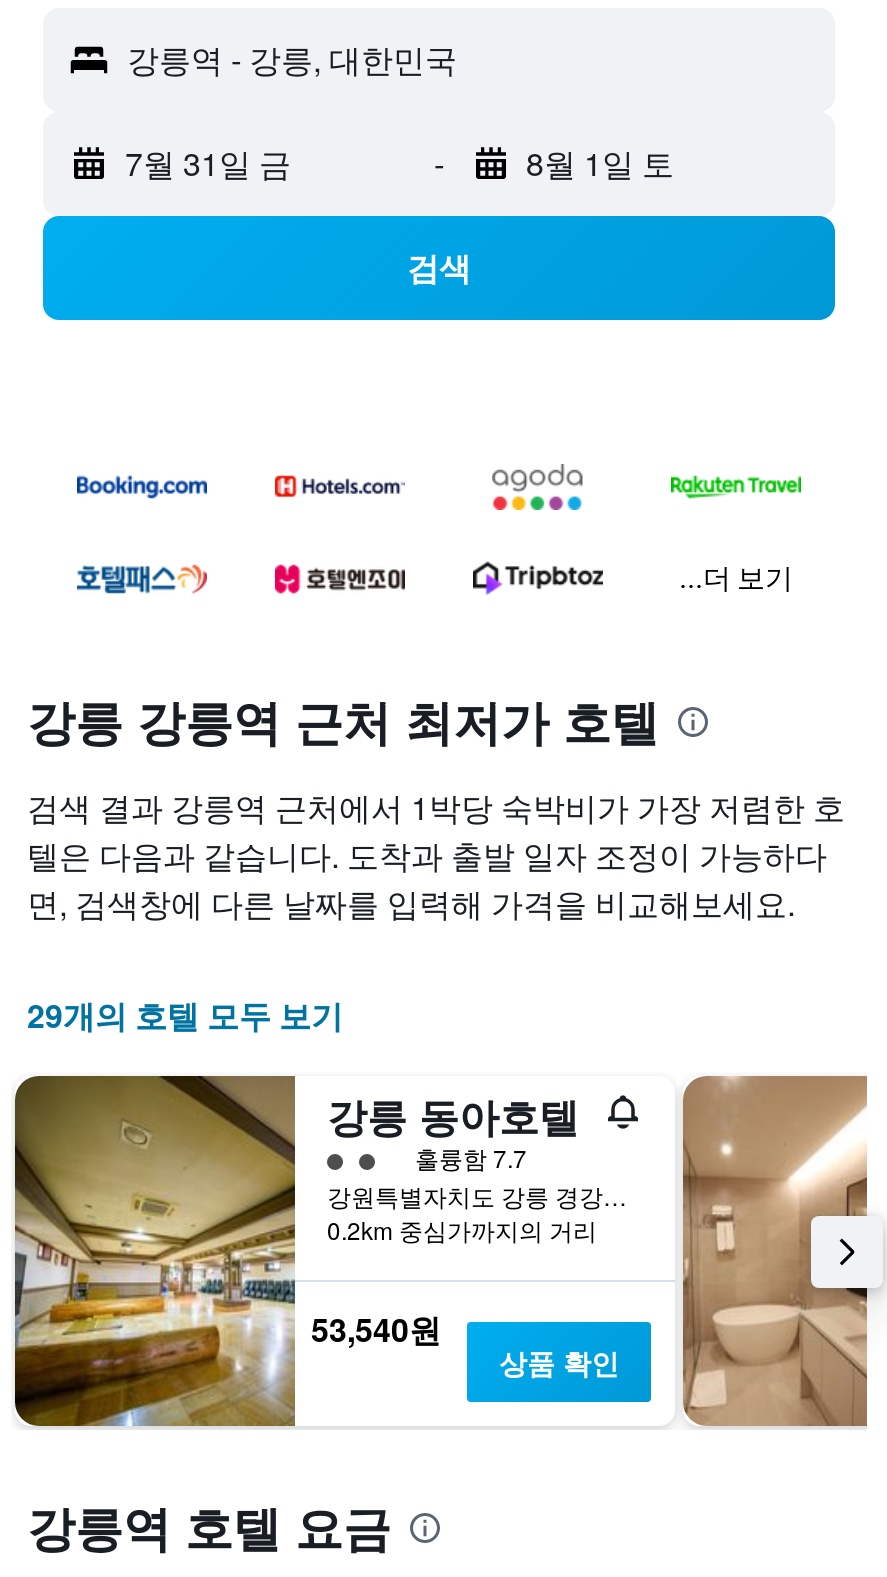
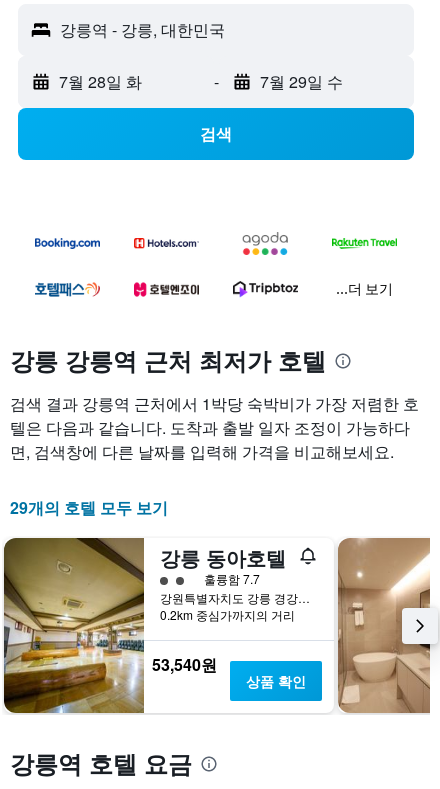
- 7월 31일 금
+ 7월 28일 화

- 8월 1일 토
+ 7월 29일 수
